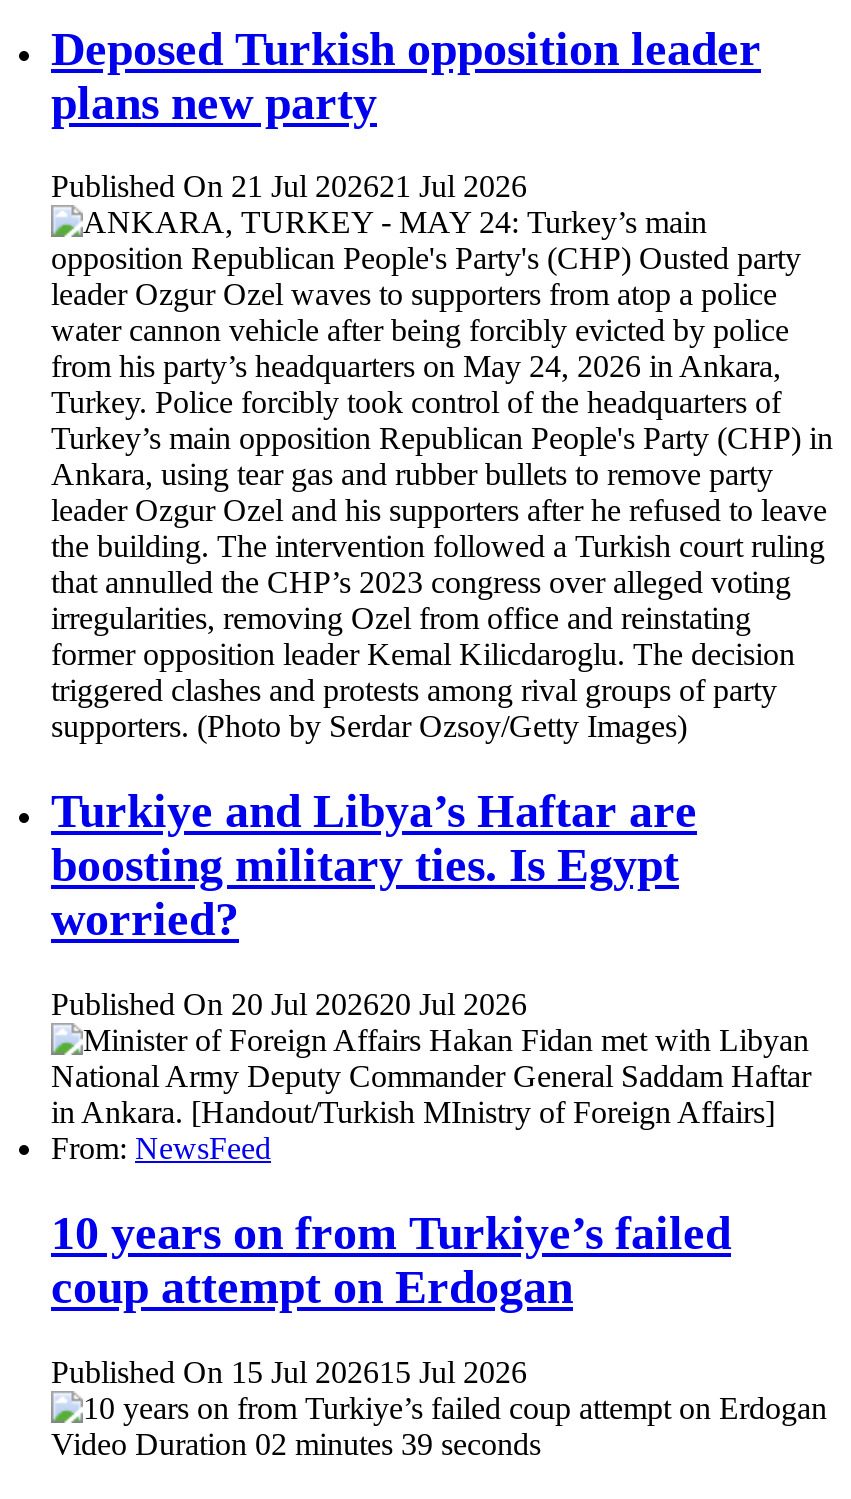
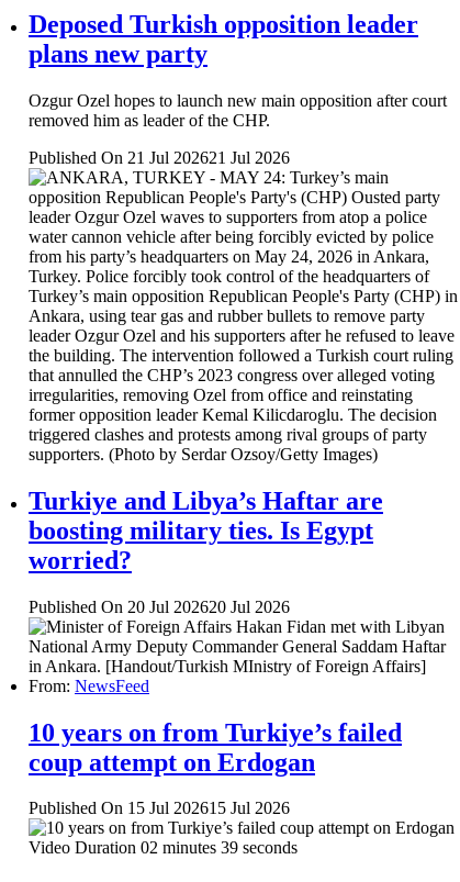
+ Ozgur Ozel hopes to launch new main opposition after court
+ removed him as leader of the CHP.
